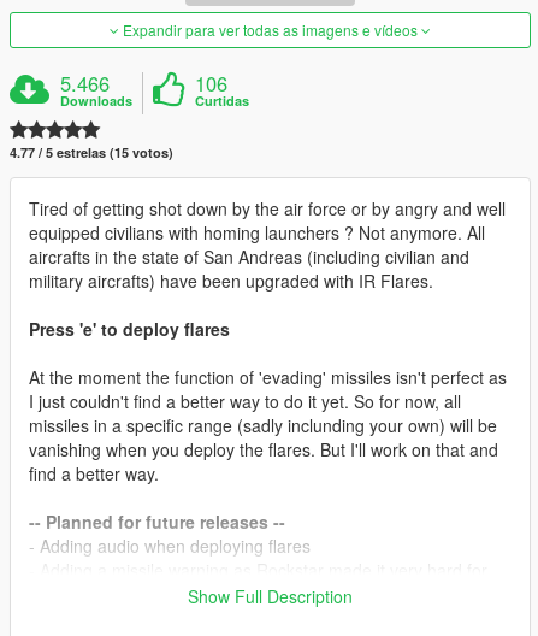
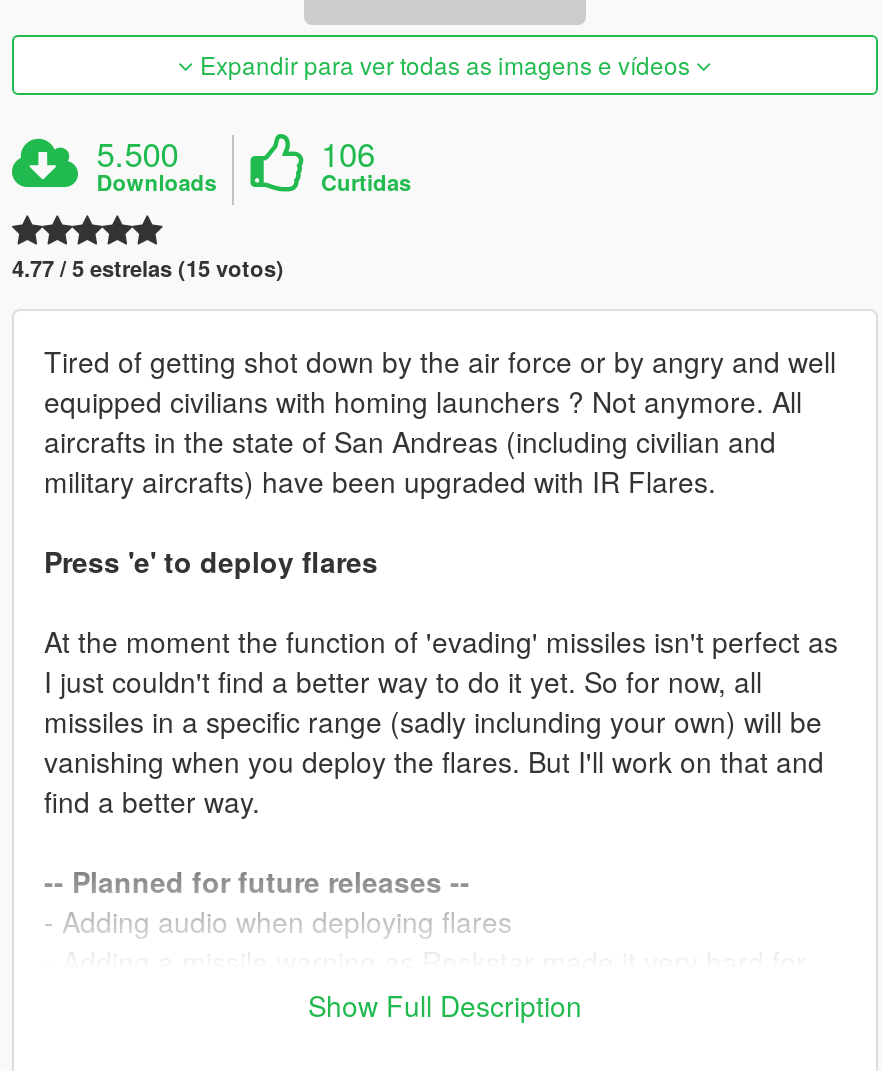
- 5.466
+ 5.500
